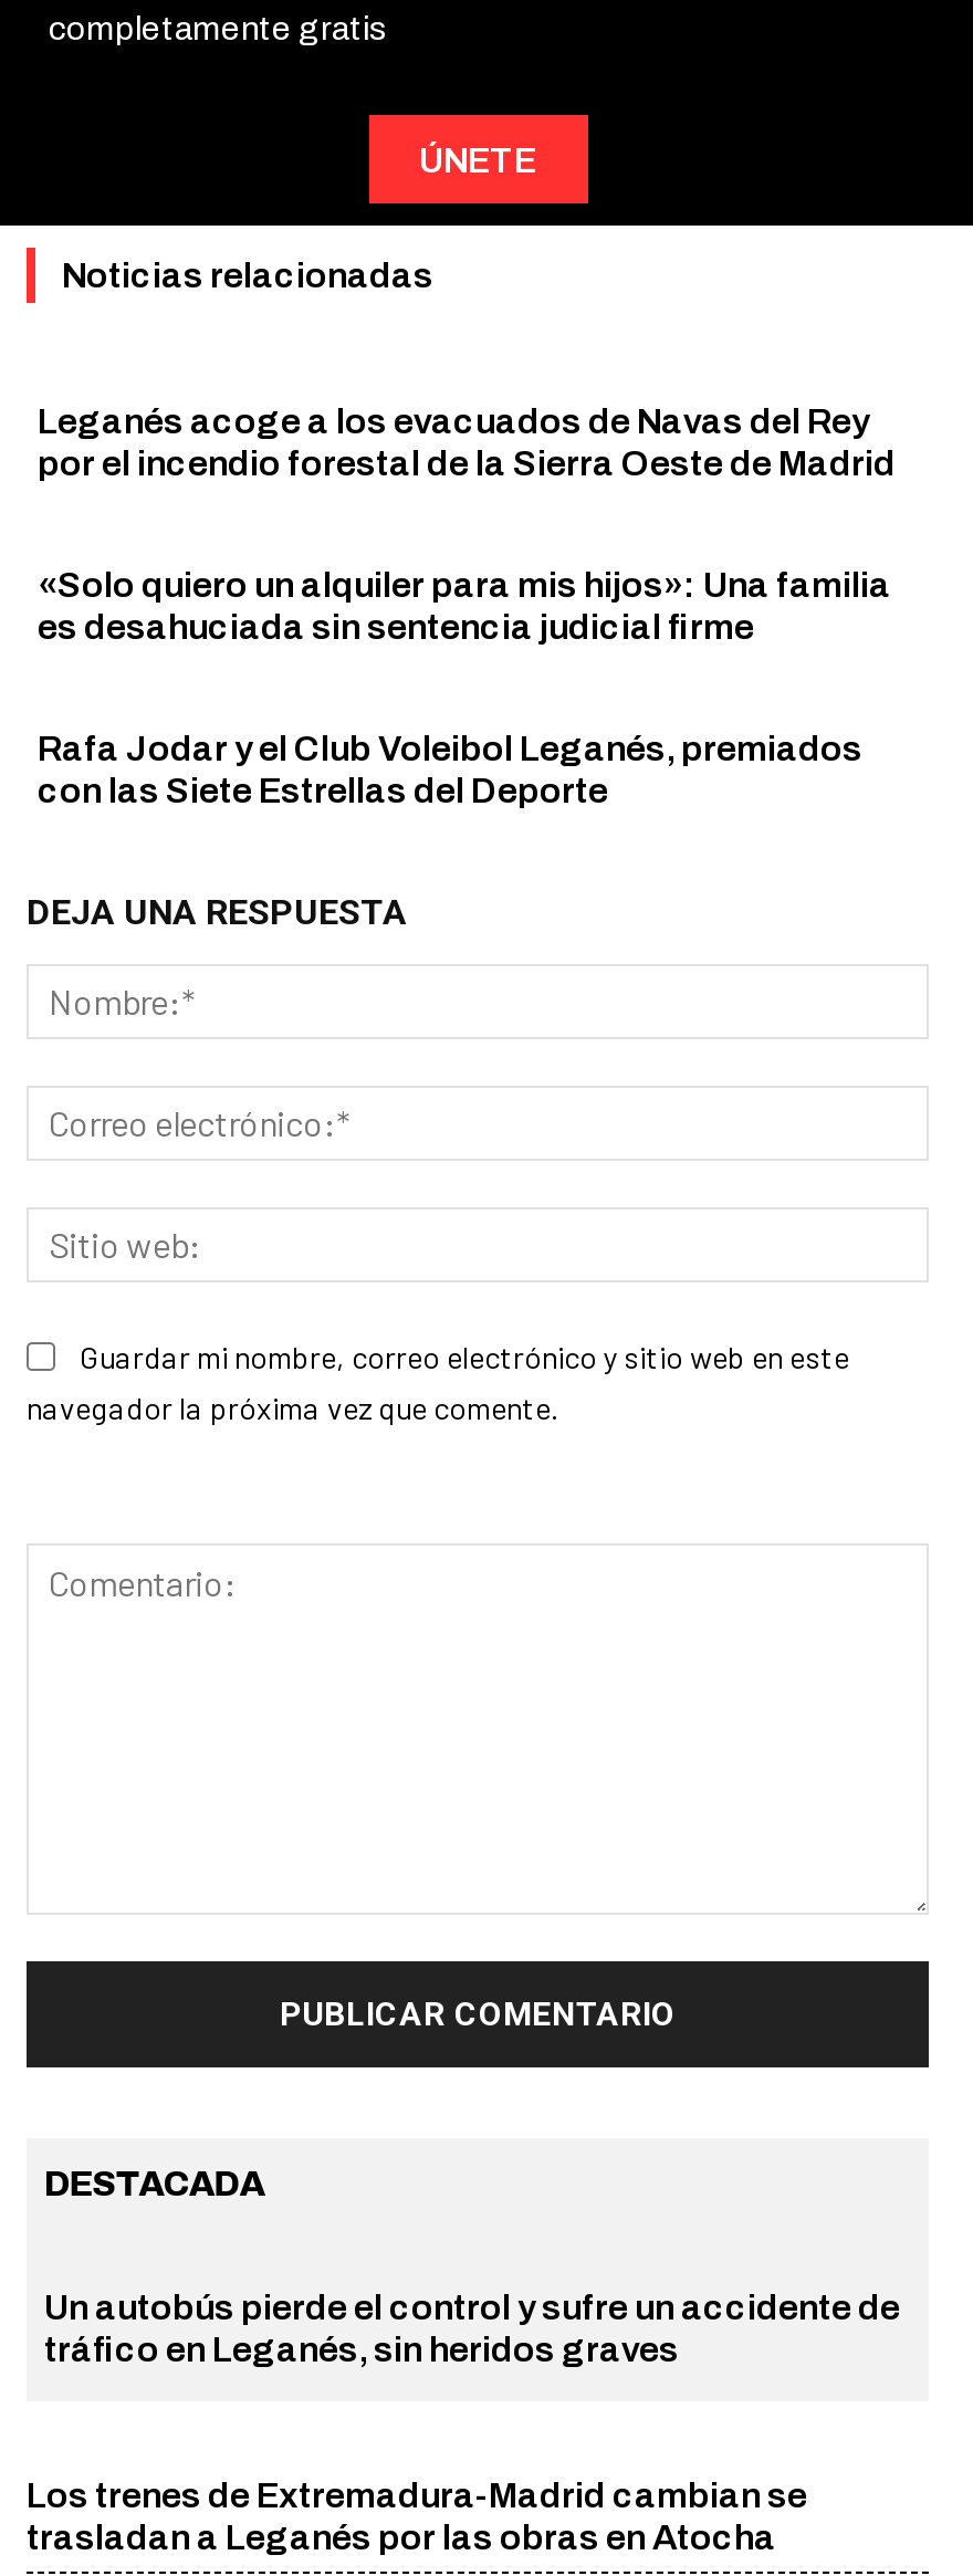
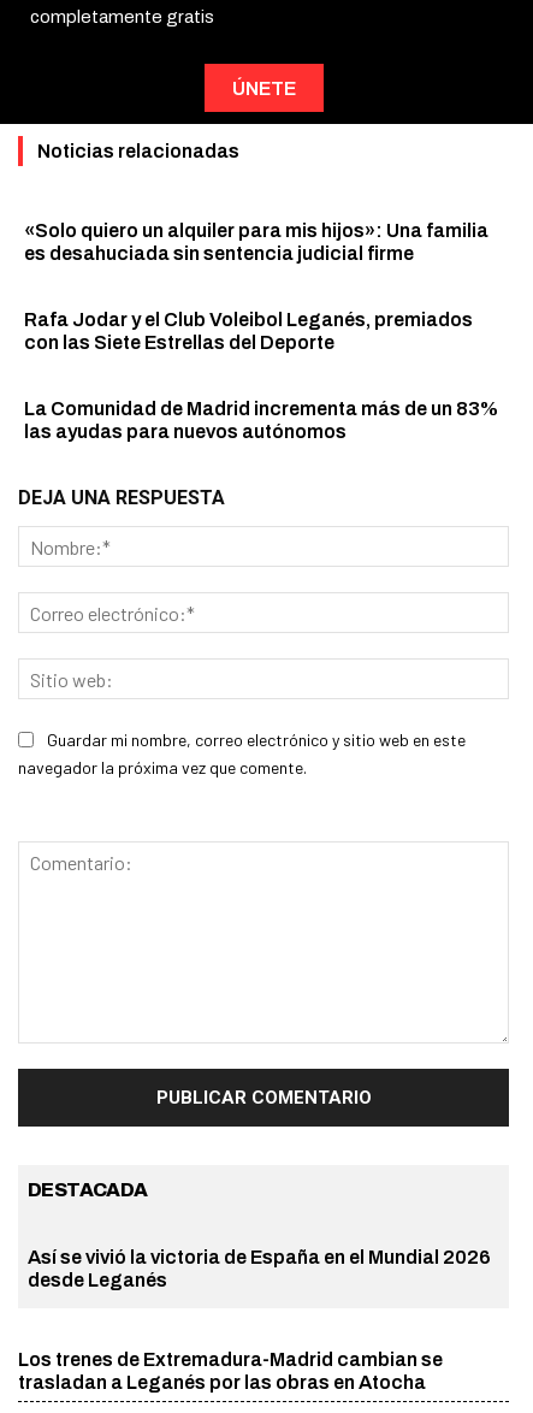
- Leganés acoge a los evacuados de Navas del Rey
- por el incendio forestal de la Sierra Oeste de Madrid

moved up: «Solo quiero un alquiler para mis hijos»: Una familia | es desahuciada sin sentencia judicial firme | Rafa Jodar y el Club Voleibol Leganés, premiados | con las Siete Estrellas del Deporte

+ La Comunidad de Madrid incrementa más de un 83%
+ las ayudas para nuevos autónomos

- Un autobús pierde el control y sufre un accidente de
- tráfico en Leganés, sin heridos graves
+ Así se vivió la victoria de España en el Mundial 2026
+ desde Leganés
